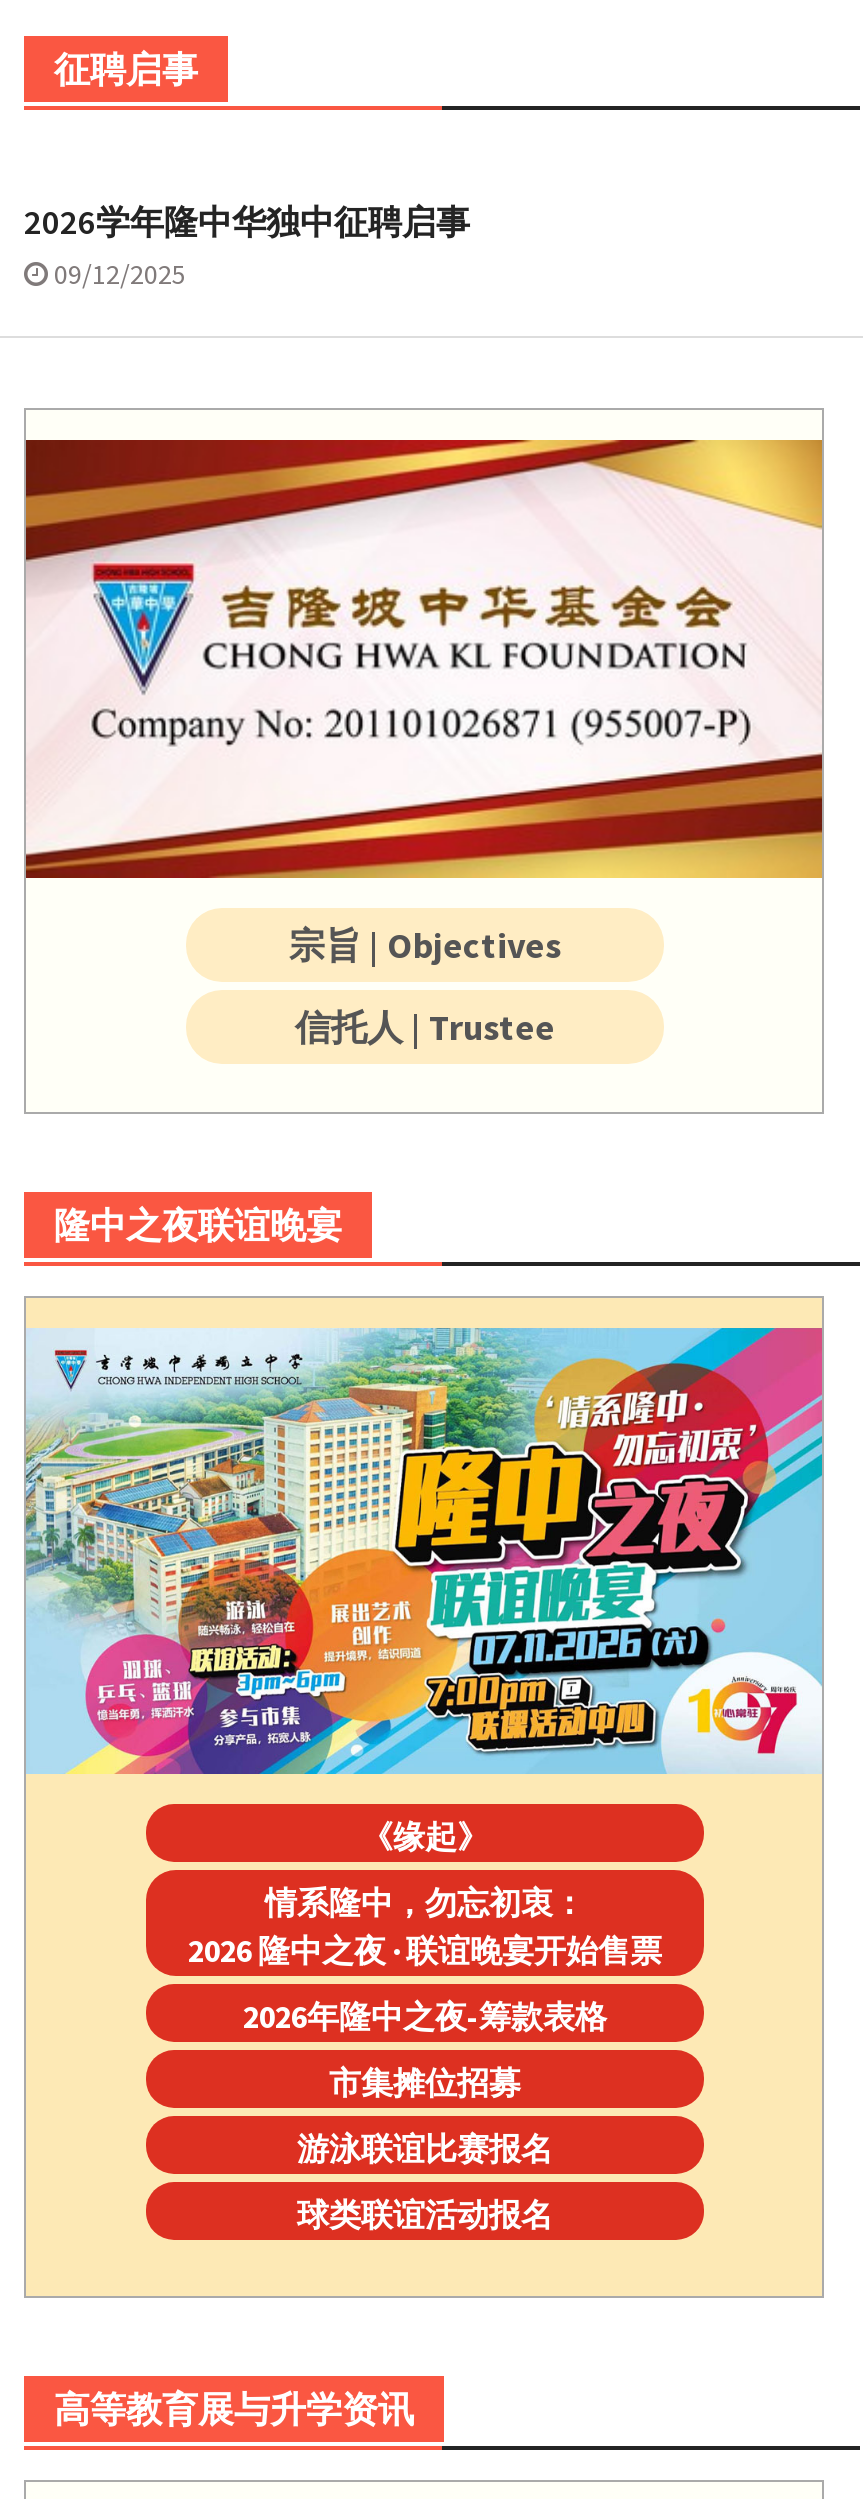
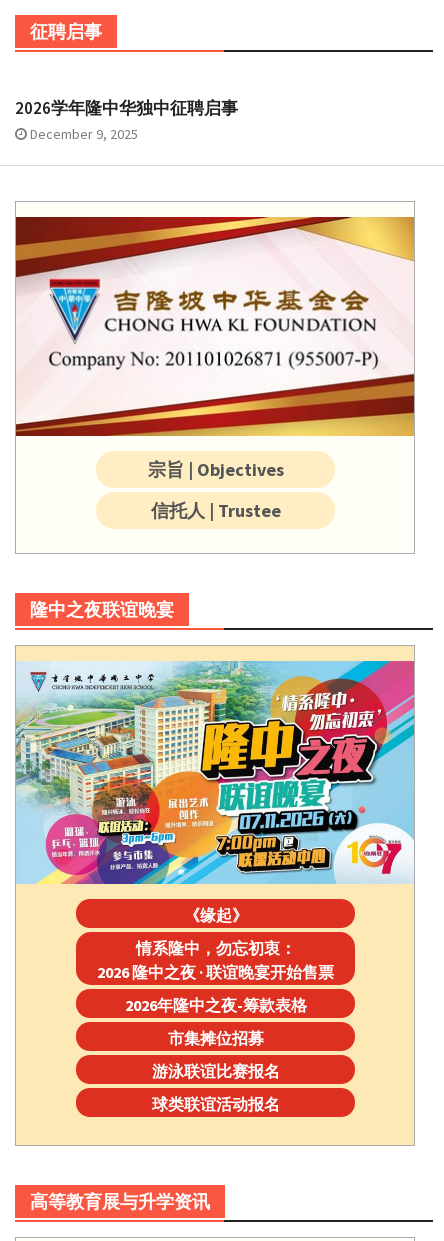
- 09/12/2025
+ December 9, 2025
